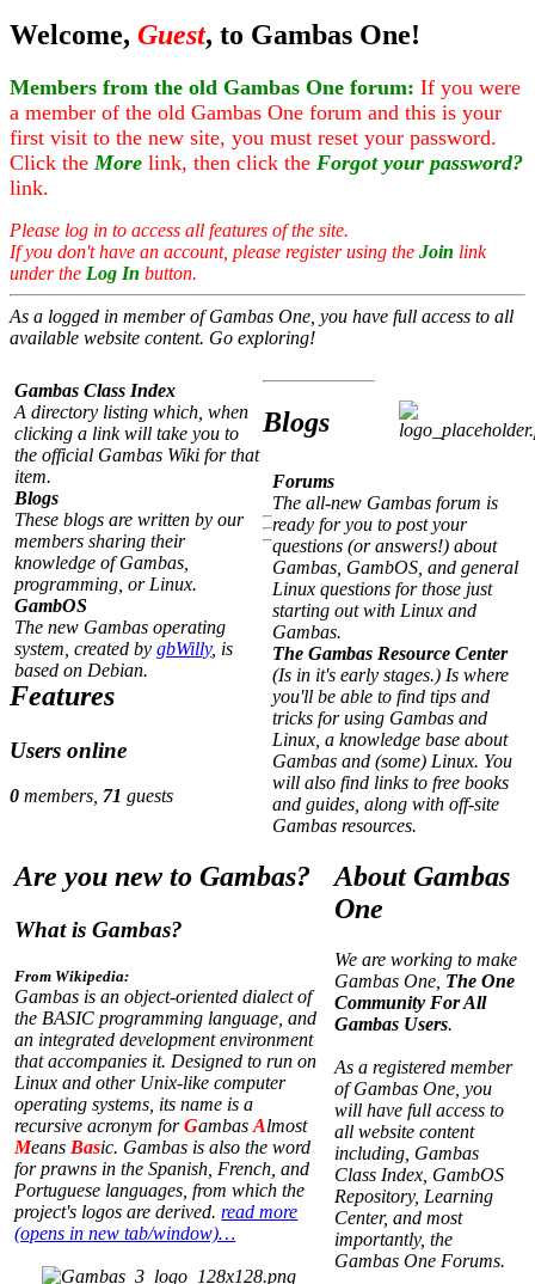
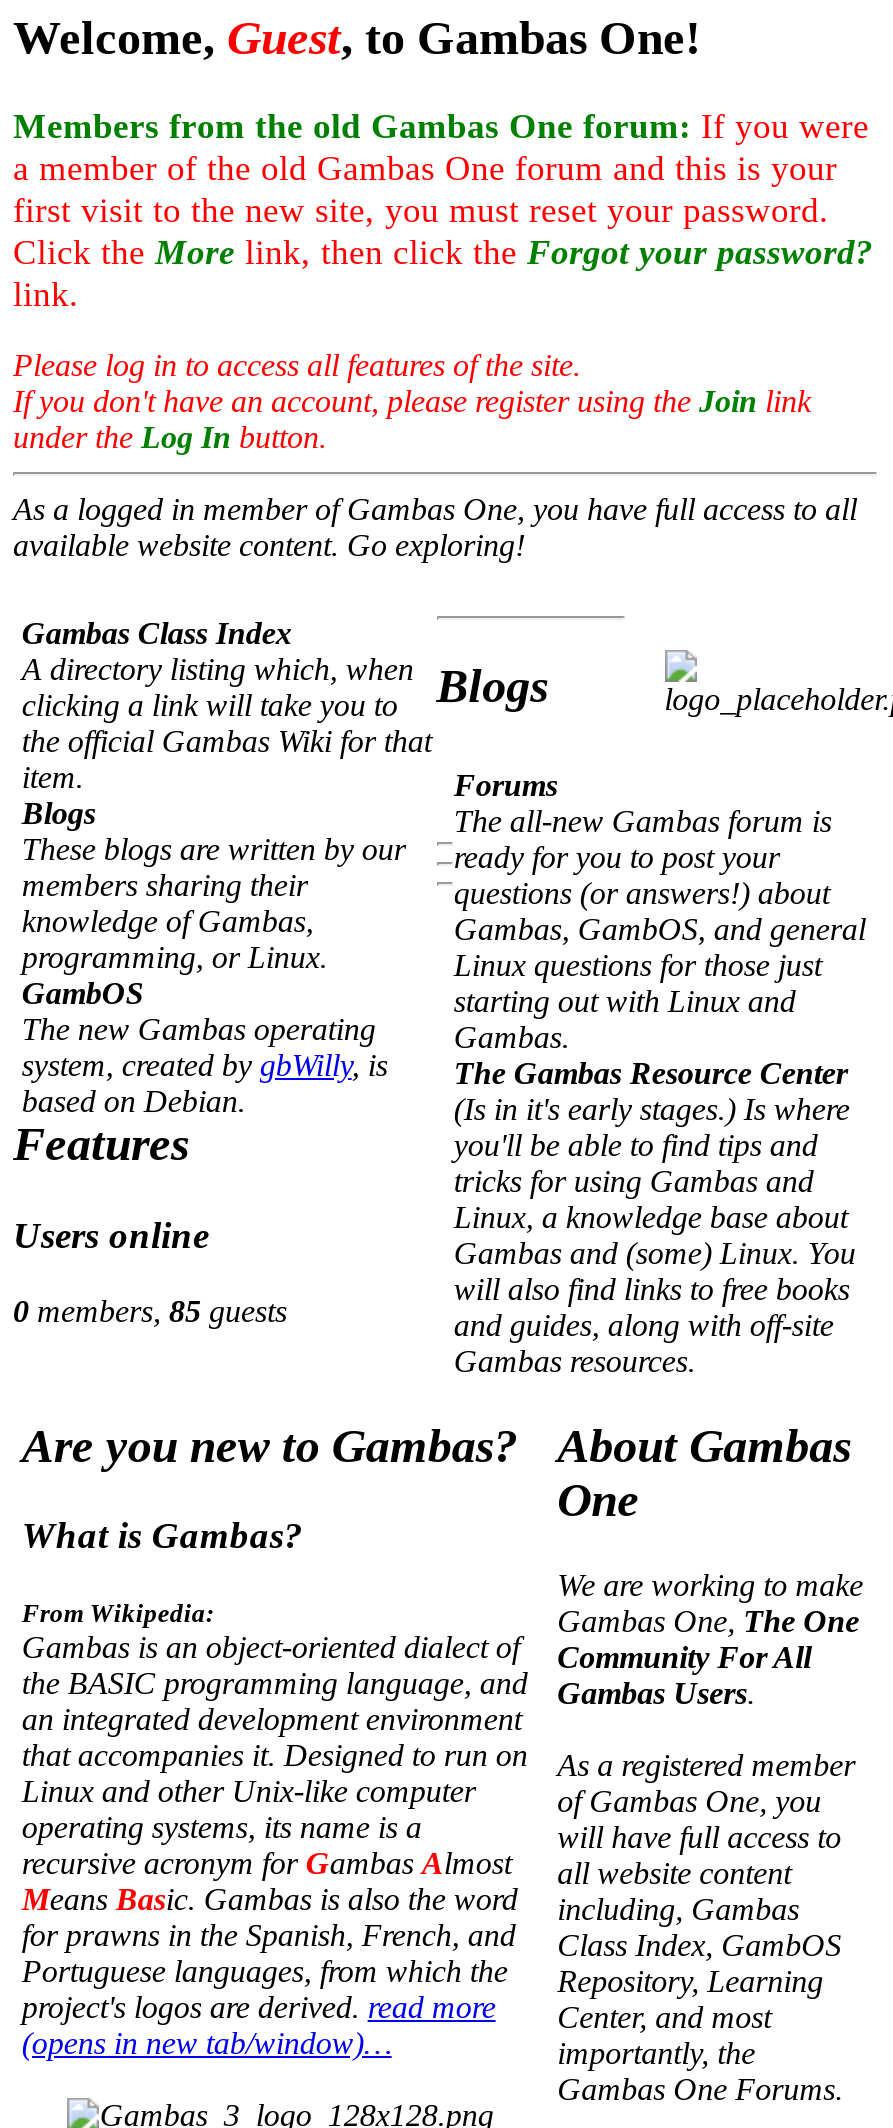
- 0 members, 71 guests
+ 0 members, 85 guests
